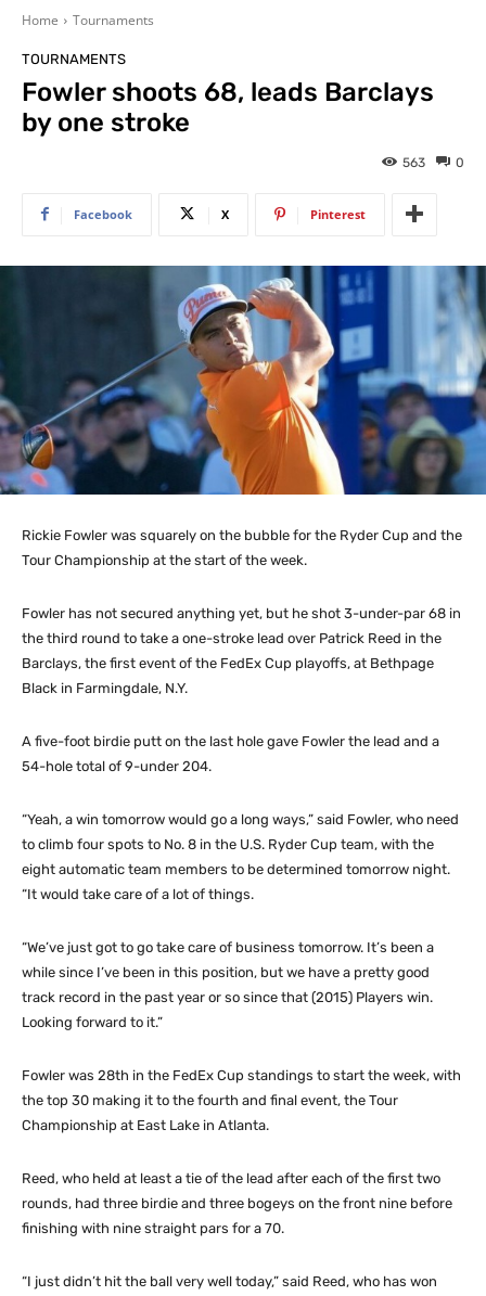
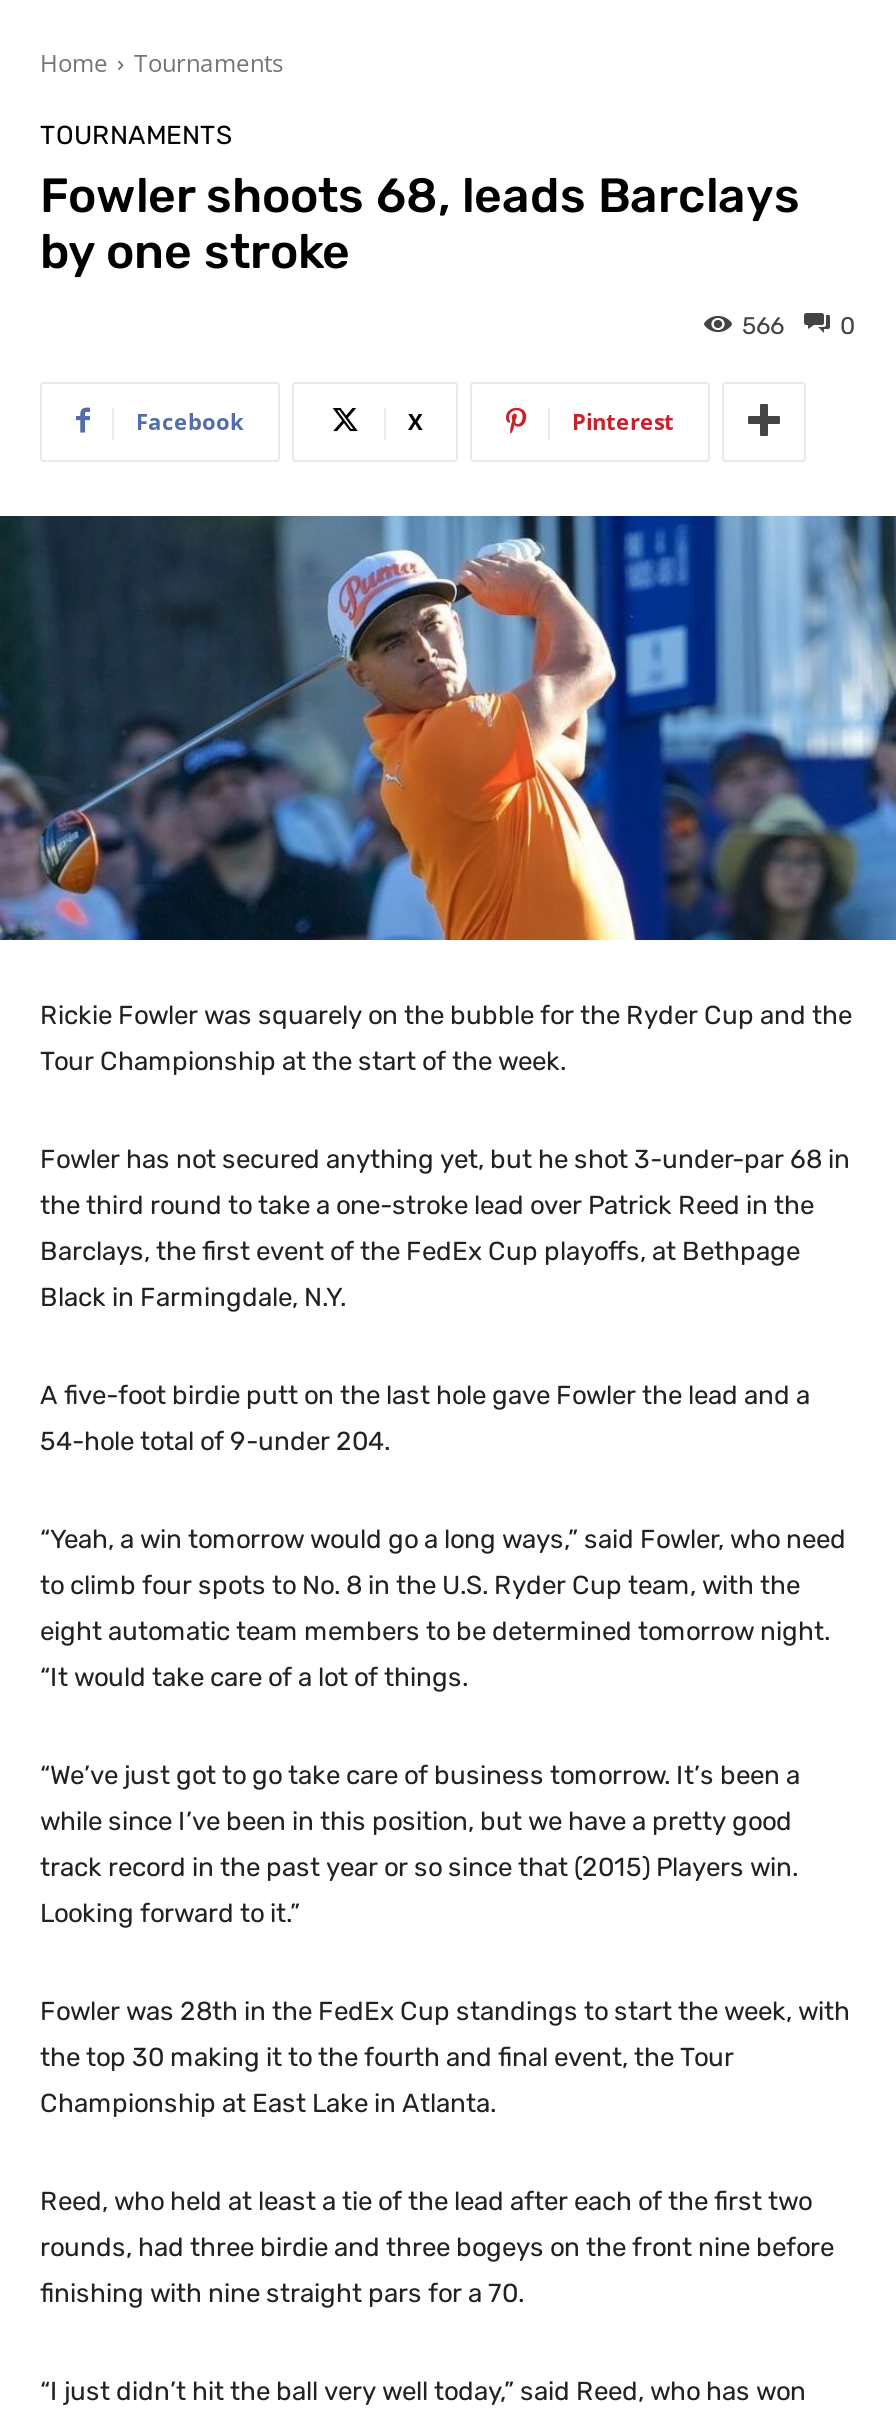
- 563 0
+ 566 0
